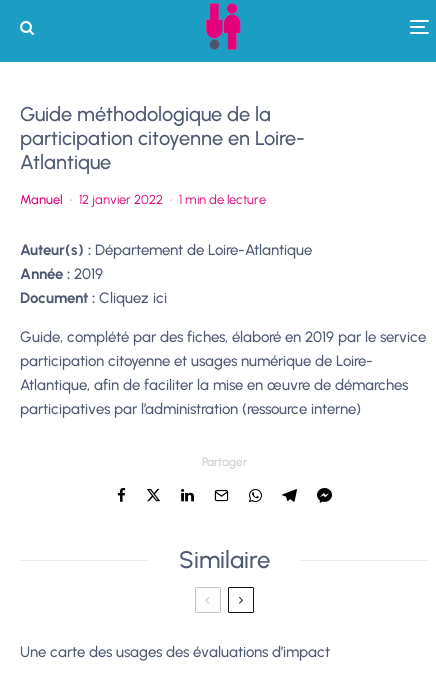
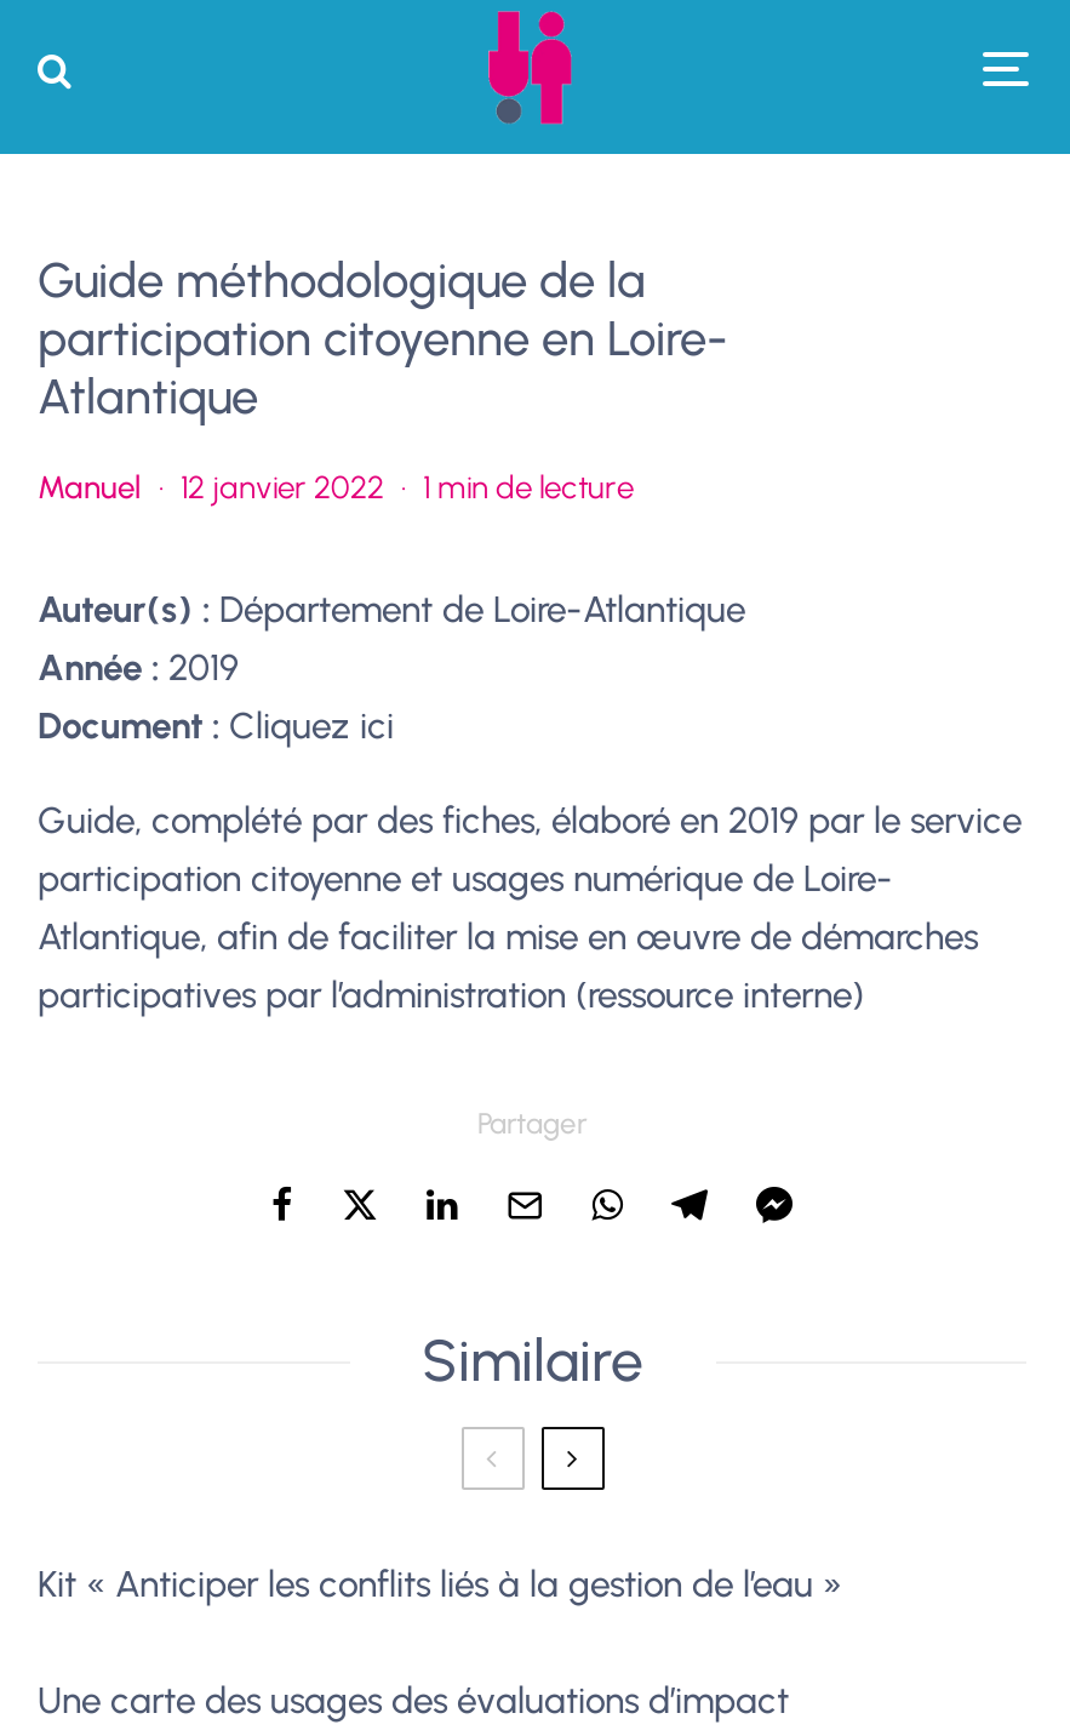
+ Kit « Anticiper les conflits liés à la gestion de l’eau »
